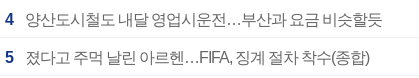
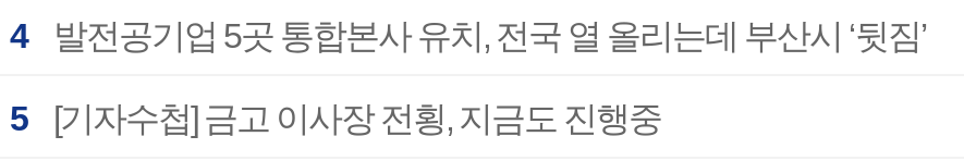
- 양산도시철도 내달 영업시운전…부산과 요금 비슷할듯
+ 발전공기업 5곳 통합본사 유치, 전국 열 올리는데 부산시 ‘뒷짐’

- 졌다고 주먹 날린 아르헨…FIFA, 징계 절차 착수(종합)
+ [기자수첩] 금고 이사장 전횡, 지금도 진행중
